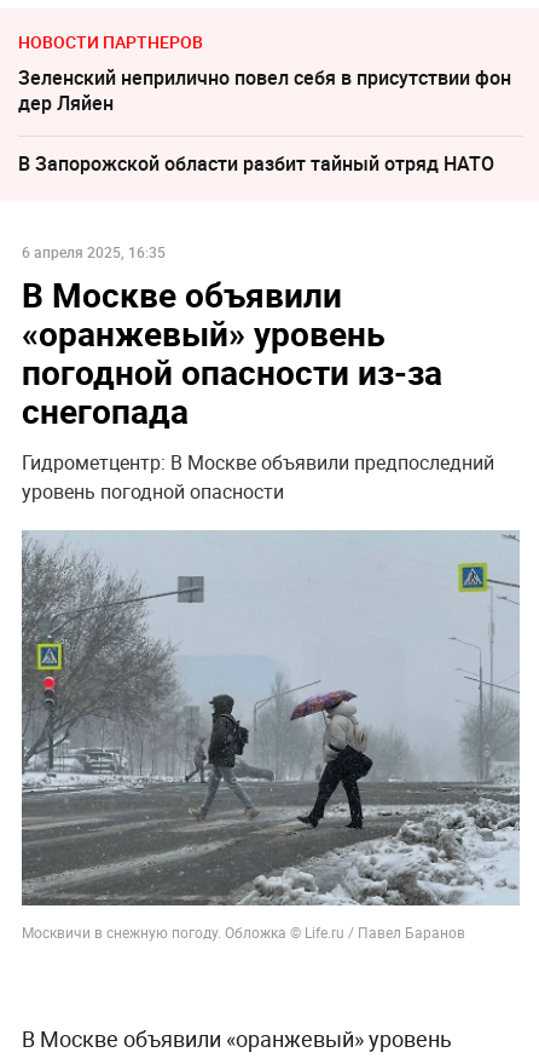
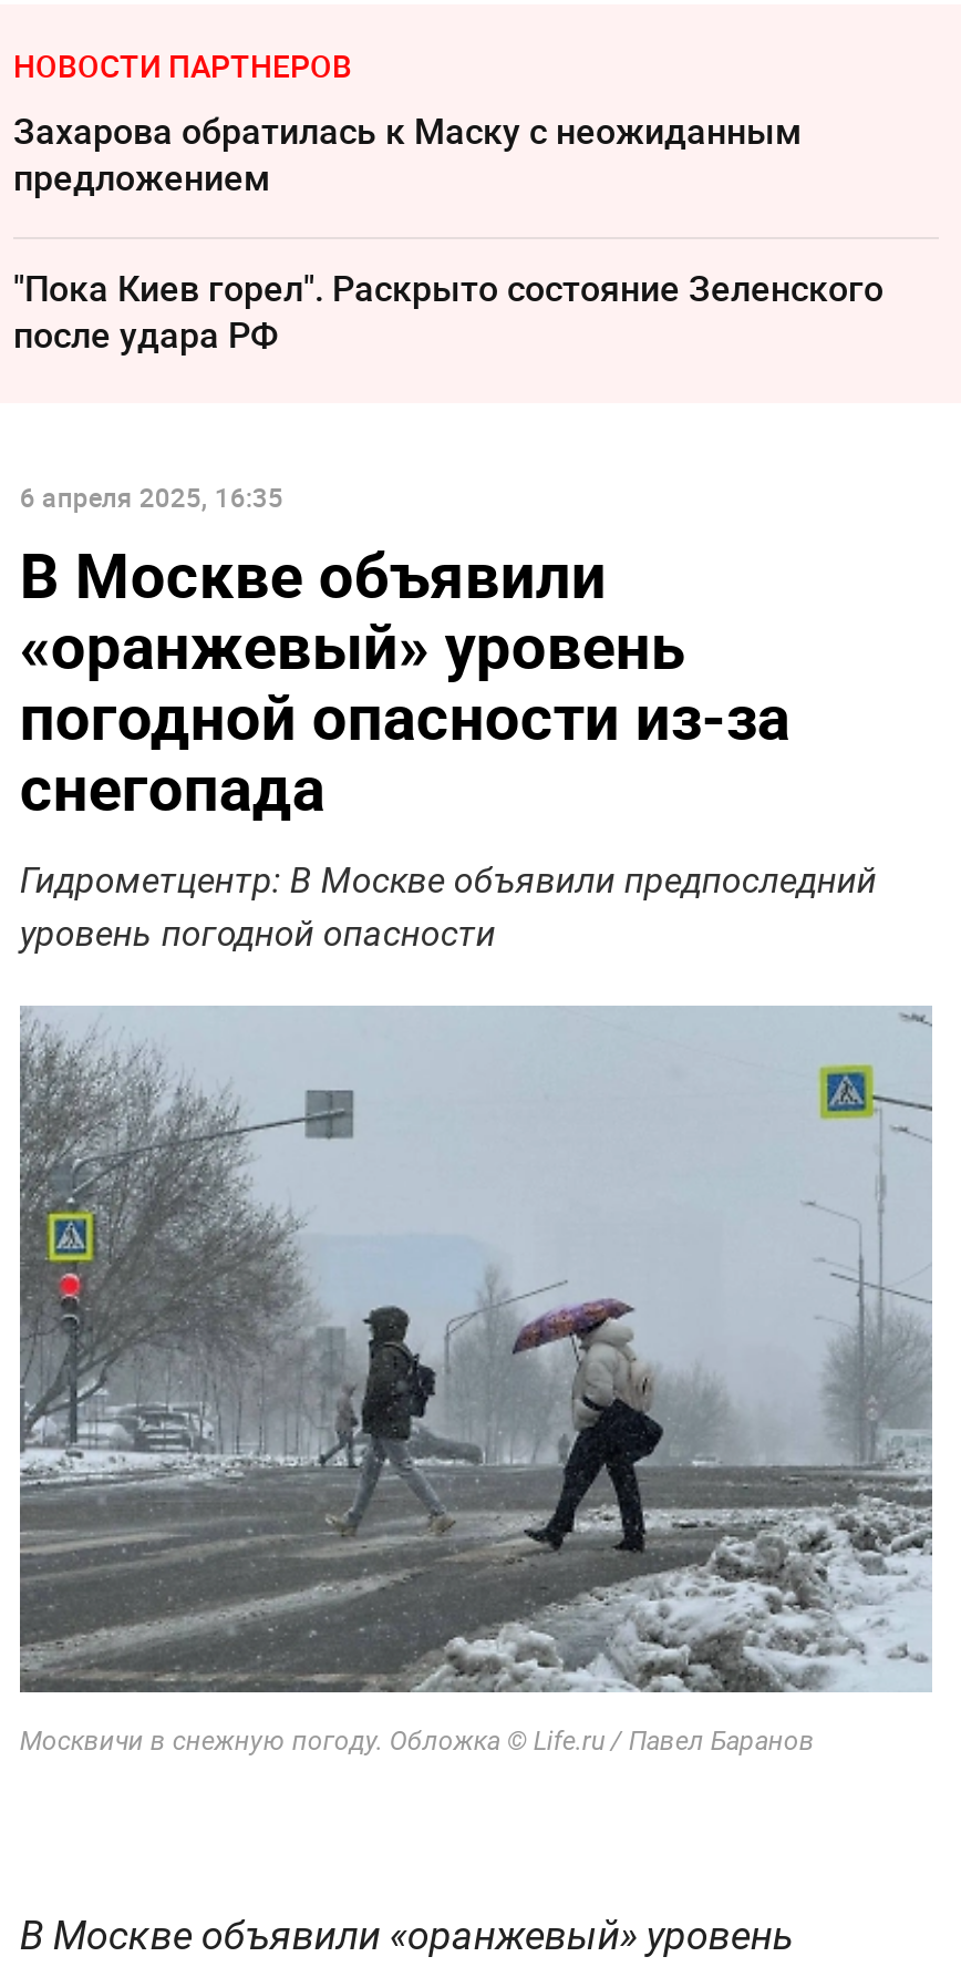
- Зеленский неприлично повел cебя в присутствии фон
- дер Ляйен
+ Захарова обратилась к Маску с неожиданным
+ предложением

- В Запорожской области разбит тайный отряд НАТО
+ "Пока Киев горел". Раскрыто состояние Зеленского
+ после удара РФ
